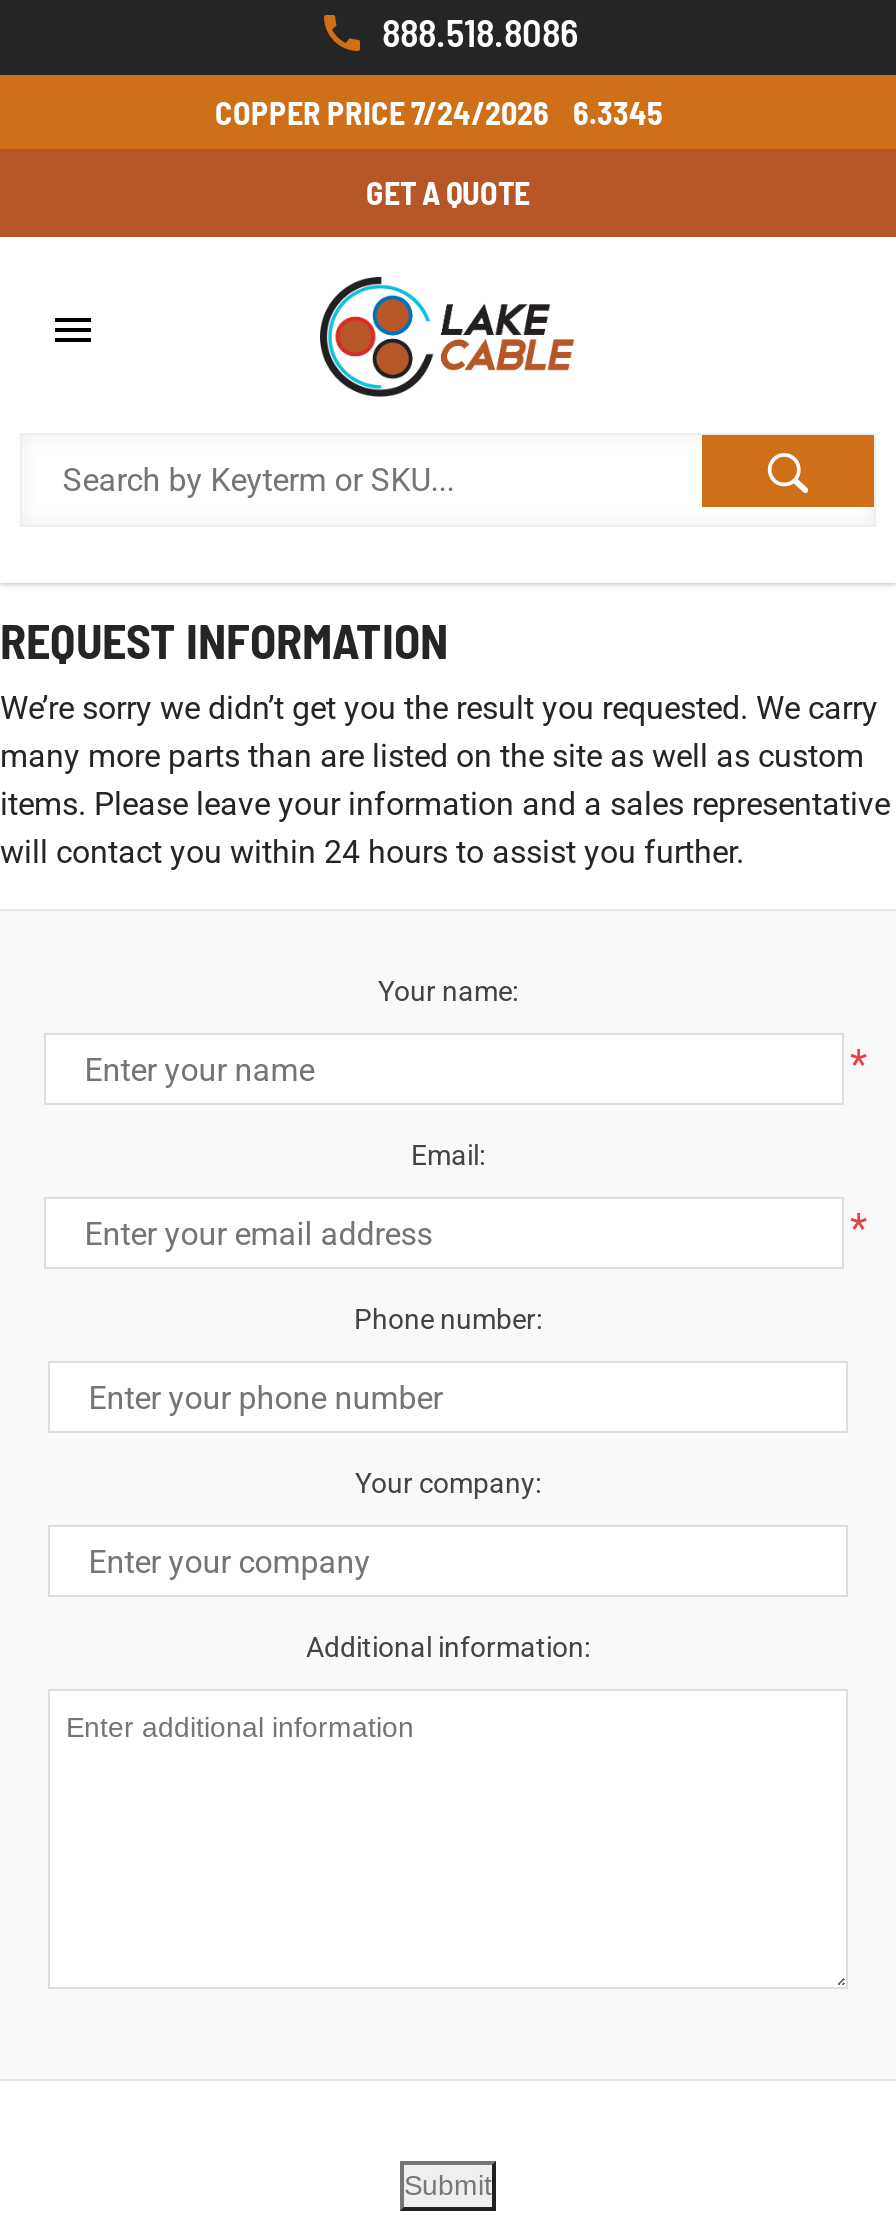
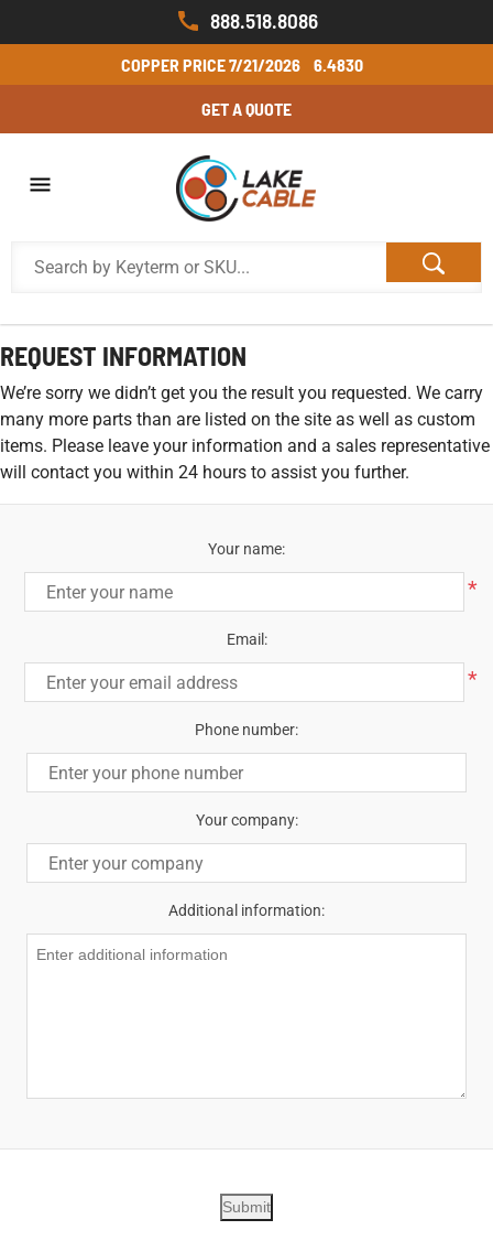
- COPPER PRICE 7/24/2026
+ COPPER PRICE 7/21/2026

- 6.3345
+ 6.4830
